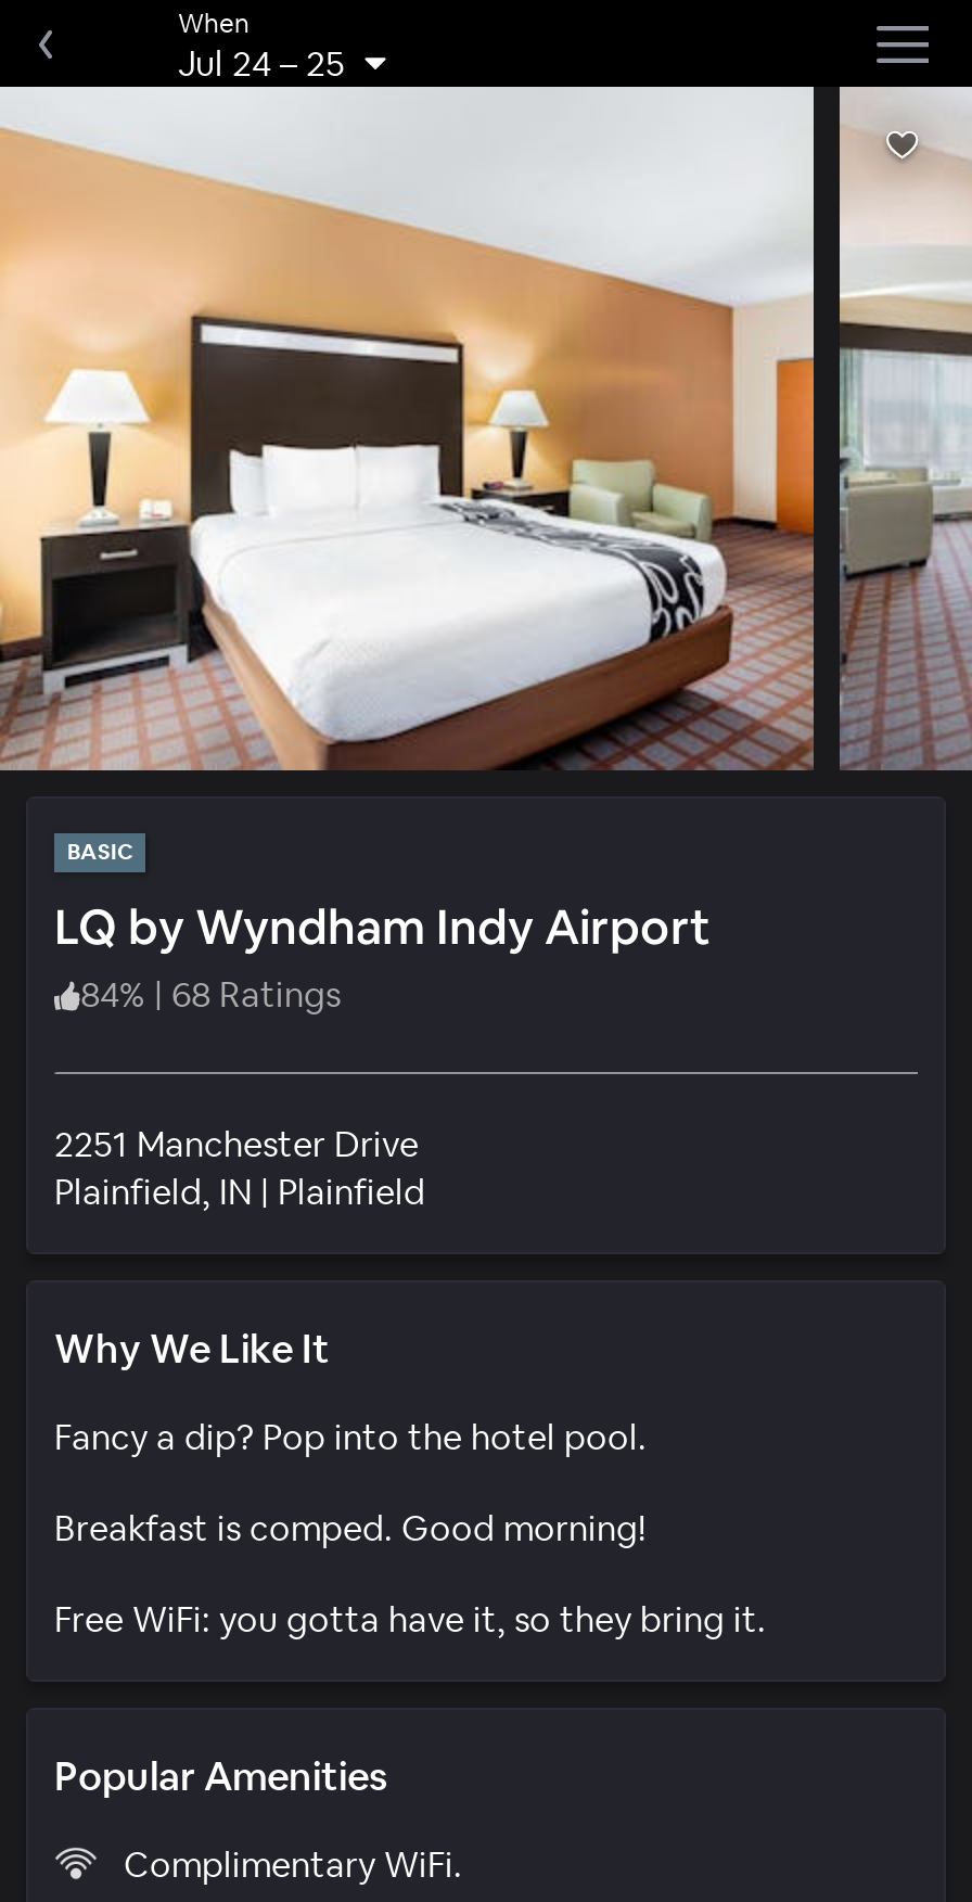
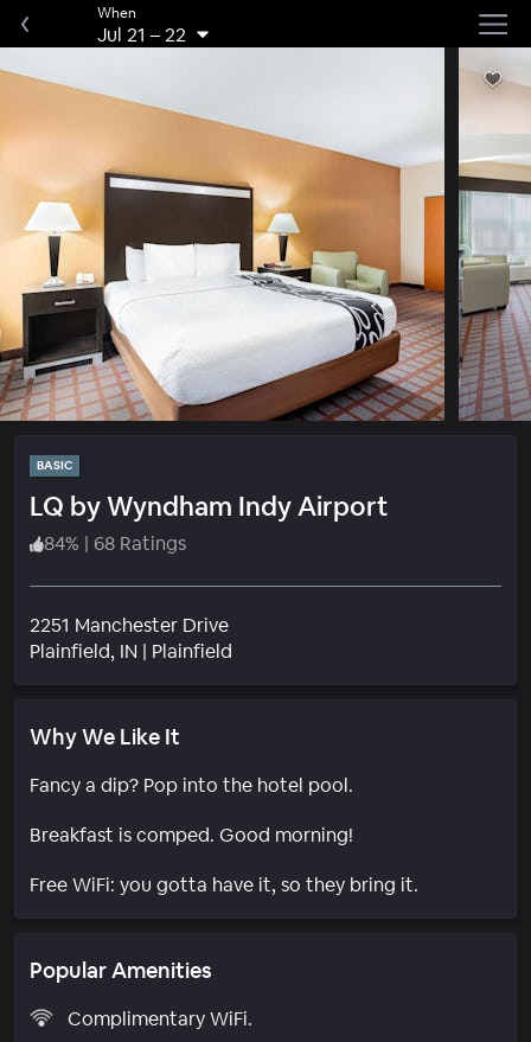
- Jul 24 – 25
+ Jul 21 – 22
